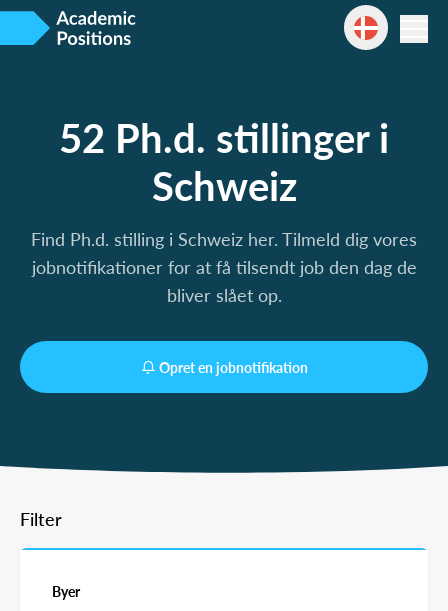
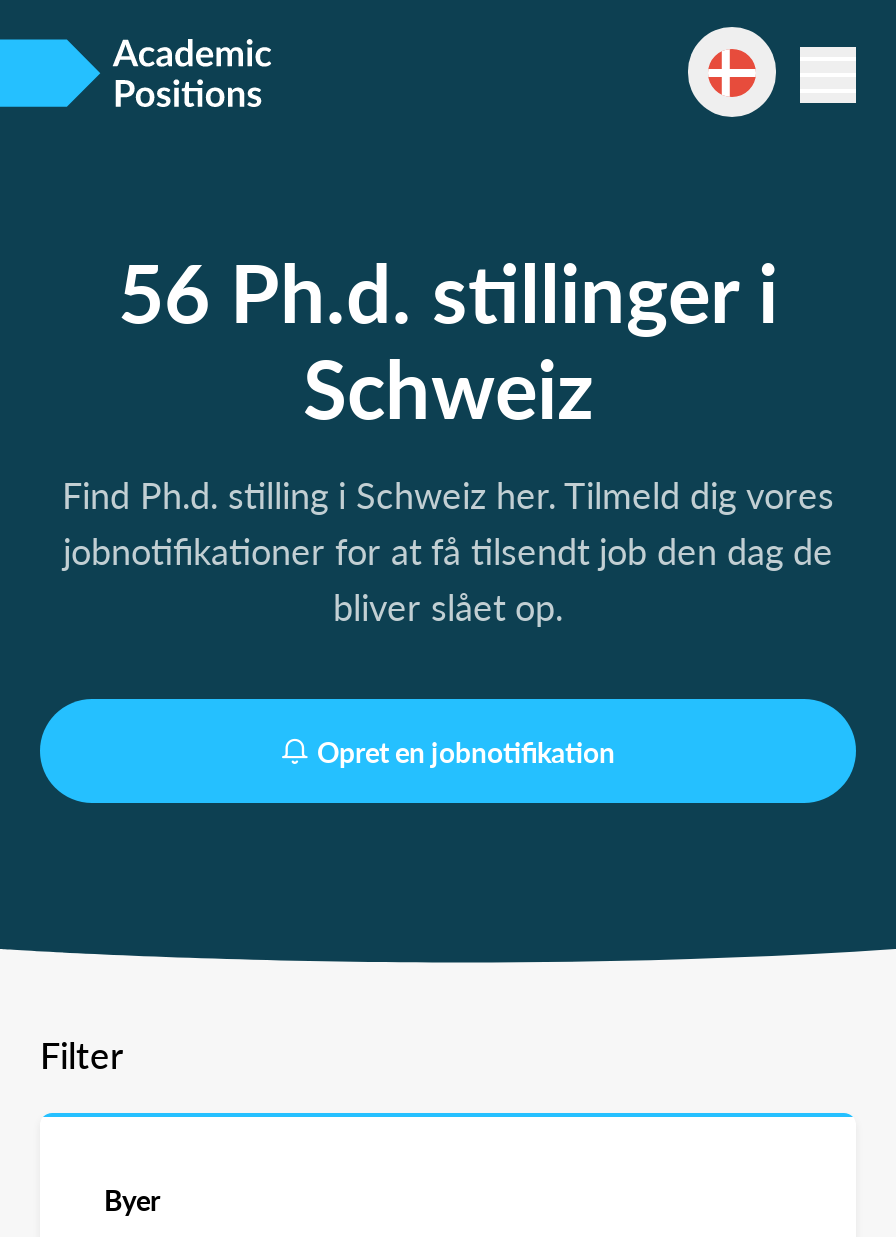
- 52 Ph.d. stillinger i
+ 56 Ph.d. stillinger i
